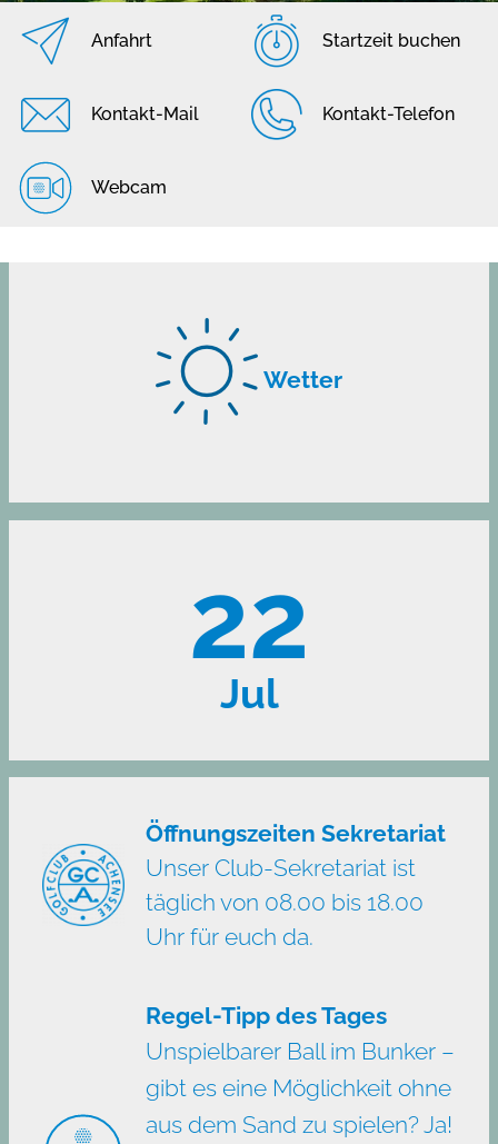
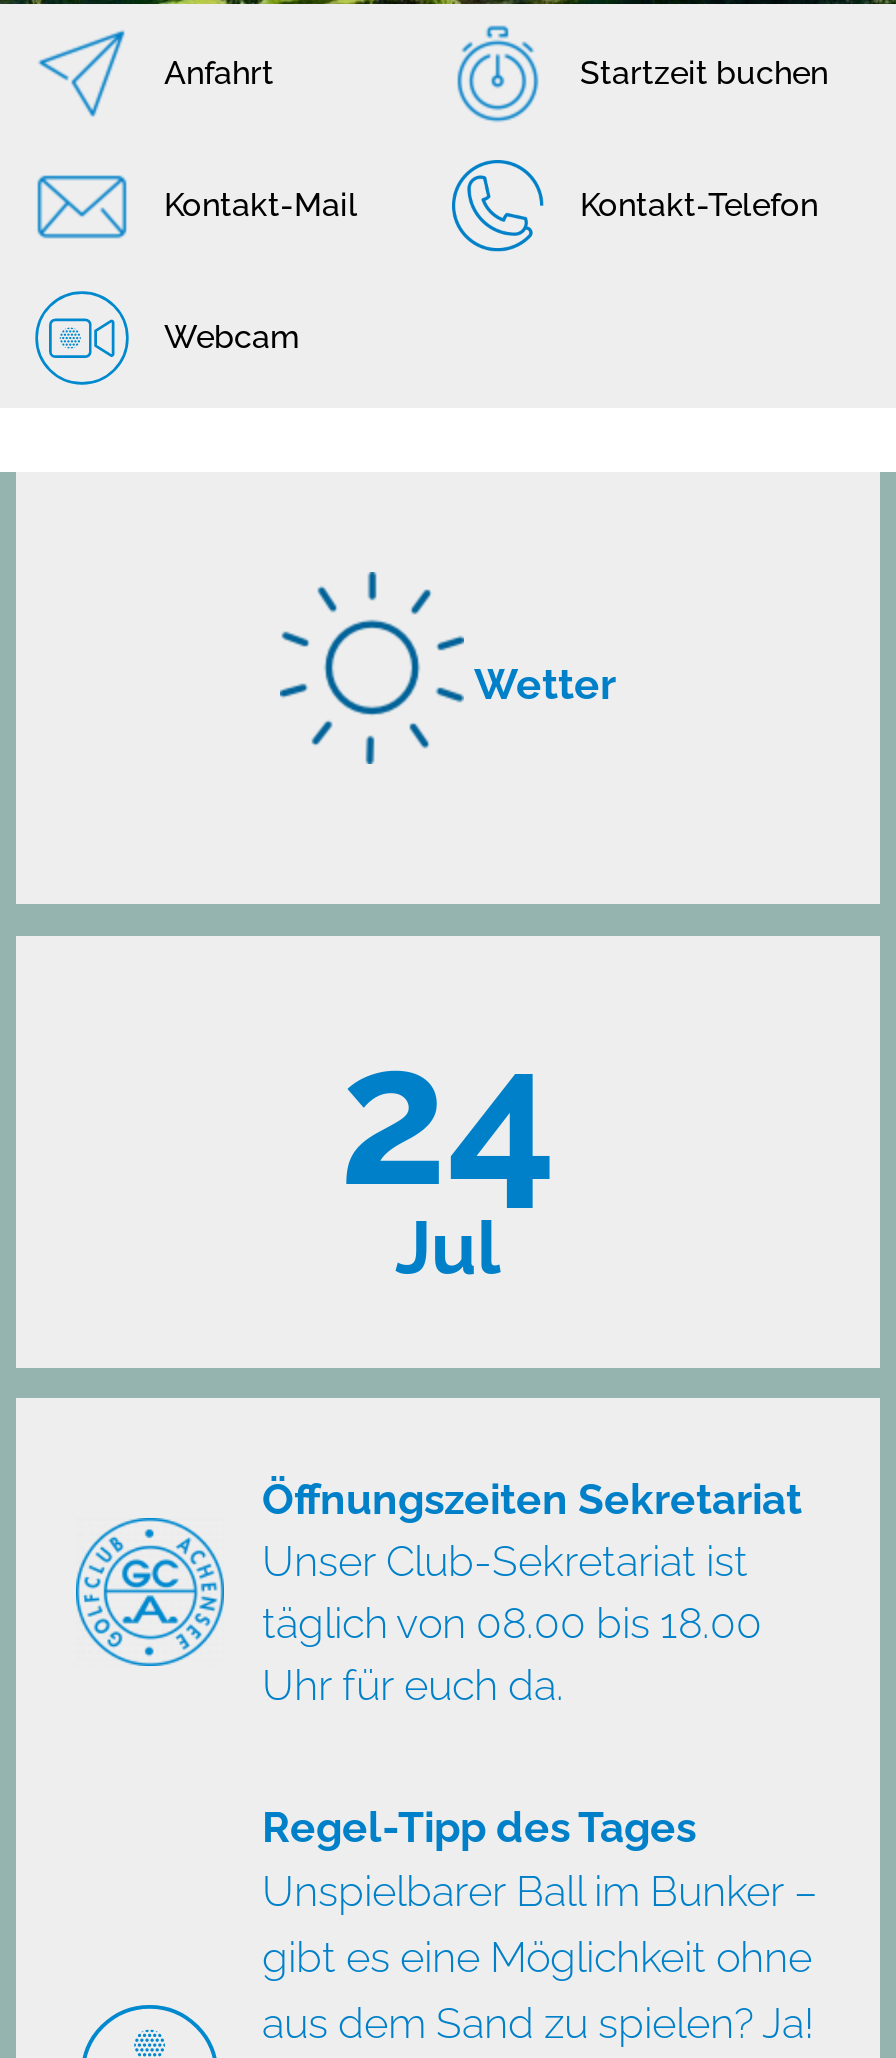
- 22
+ 24
